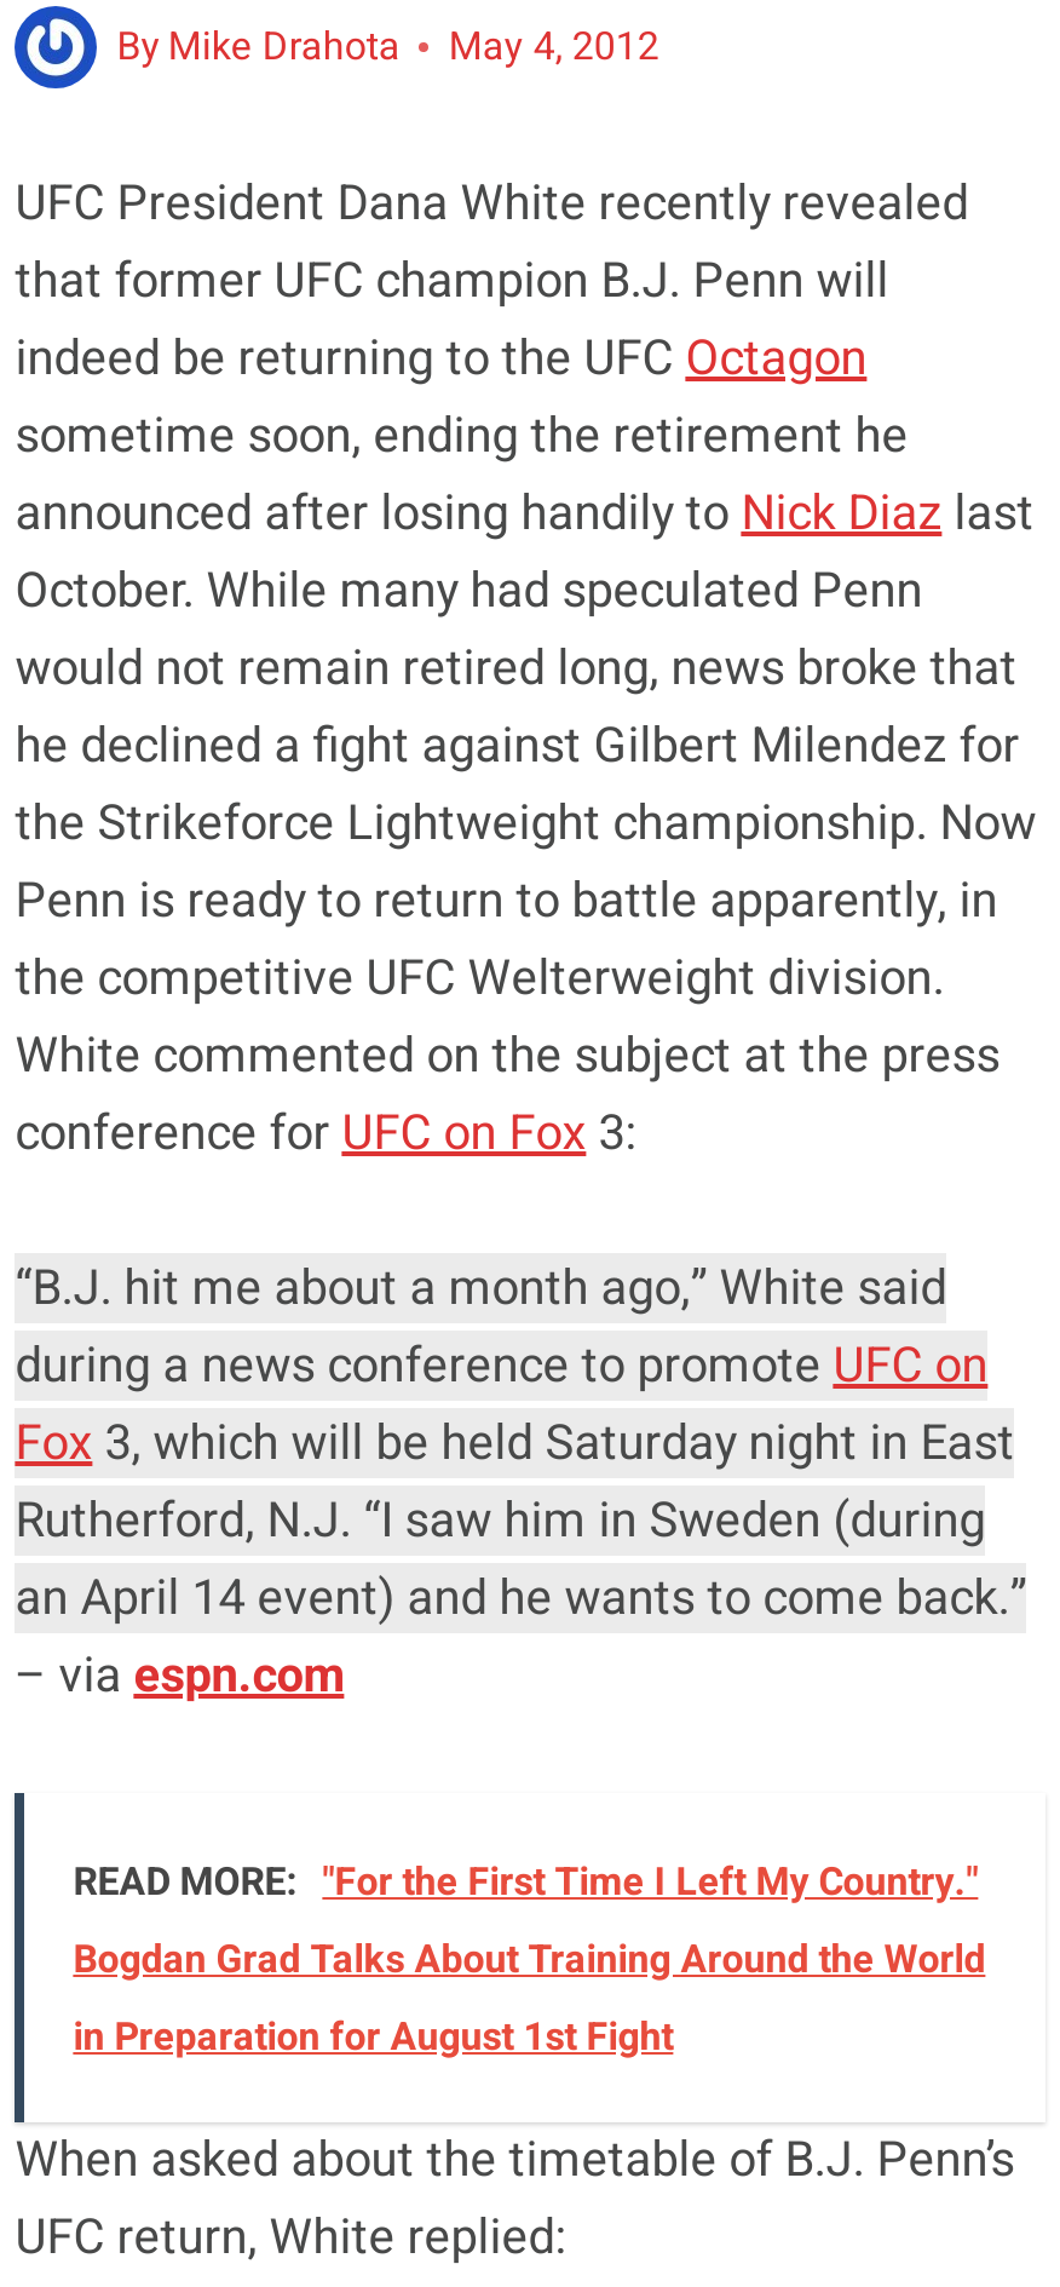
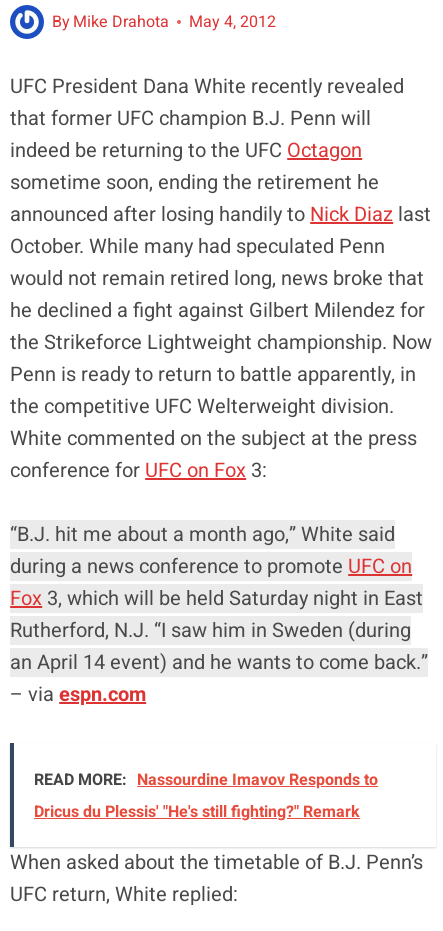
- READ MORE: "For the First Time I Left My Country."
- Bogdan Grad Talks About Training Around the World
- in Preparation for August 1st Fight
+ READ MORE: Nassourdine Imavov Responds to
+ Dricus du Plessis' "He's still fighting?" Remark
